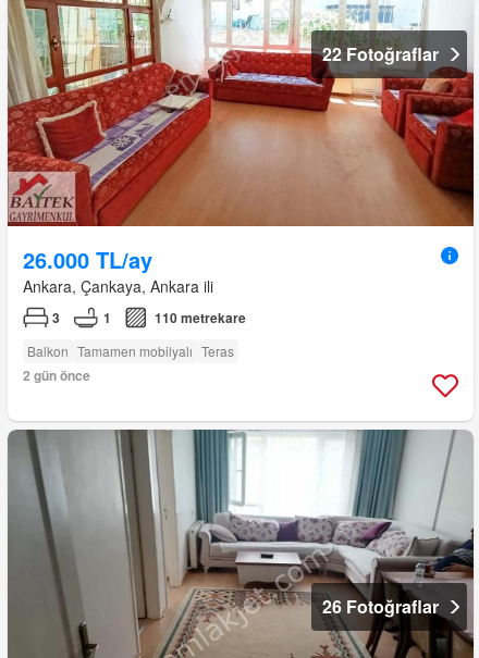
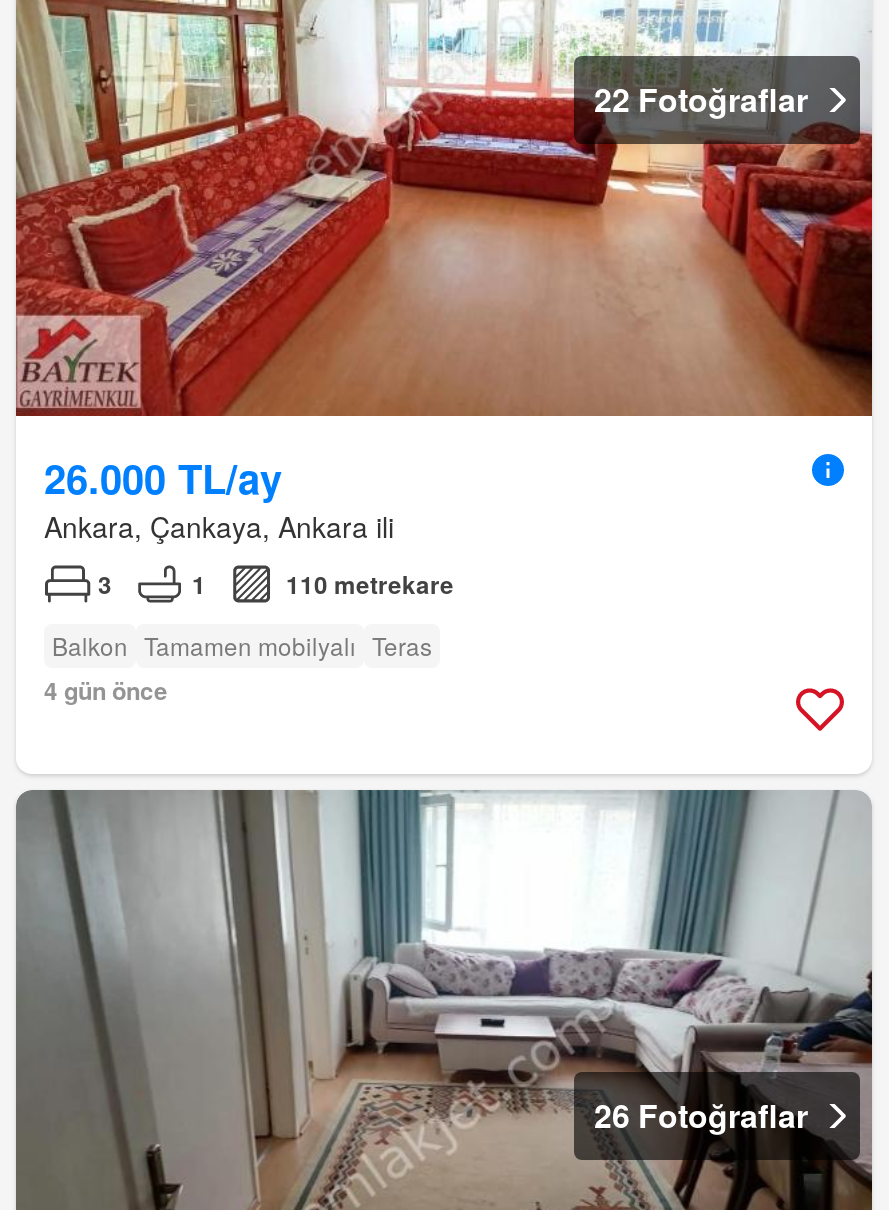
- 2 gün önce
+ 4 gün önce
